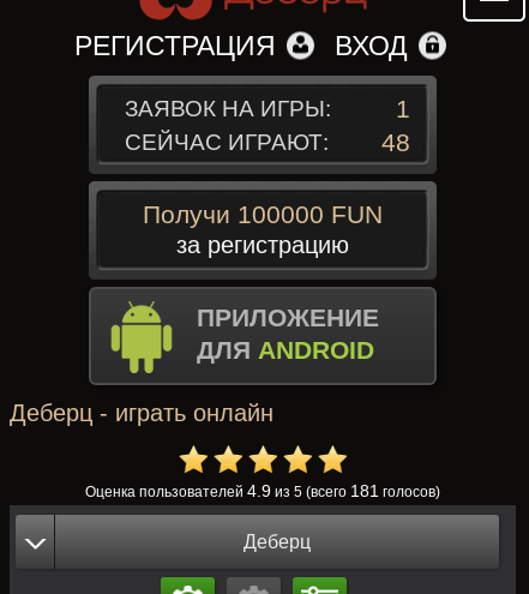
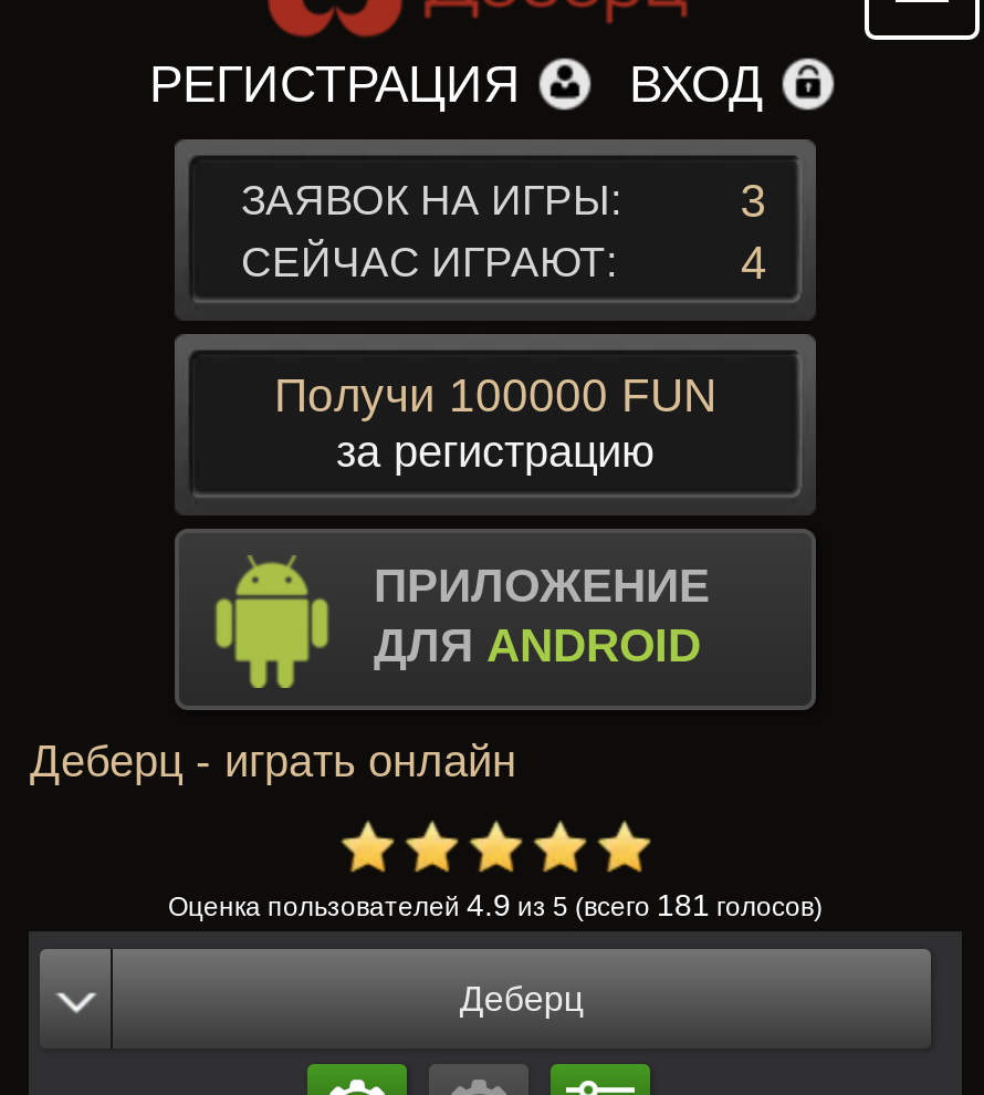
- 1
+ 3

- 48
+ 4
